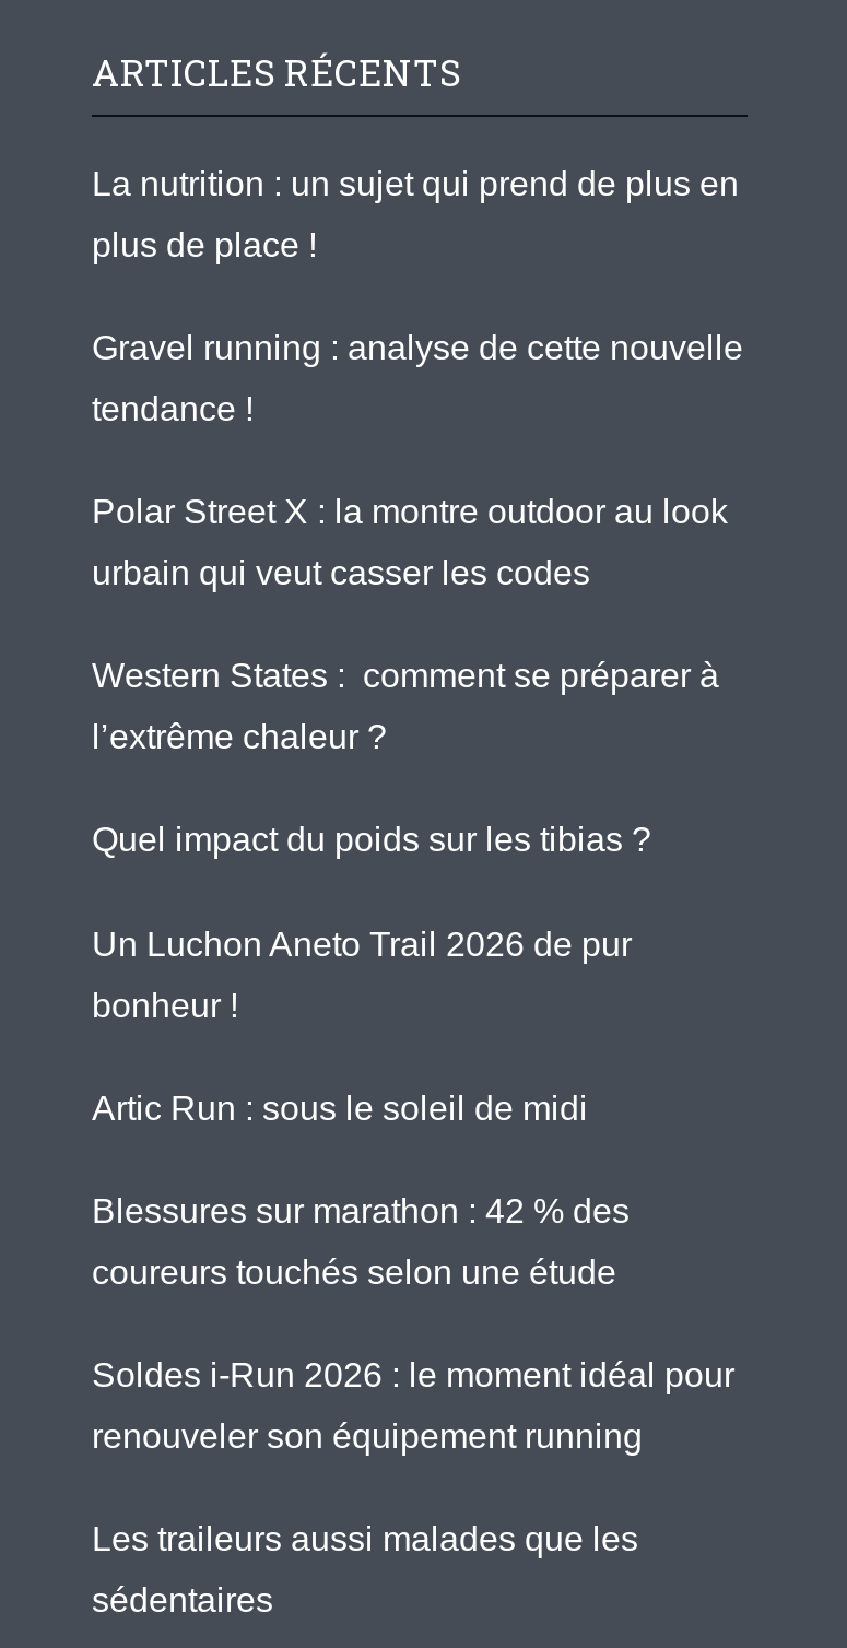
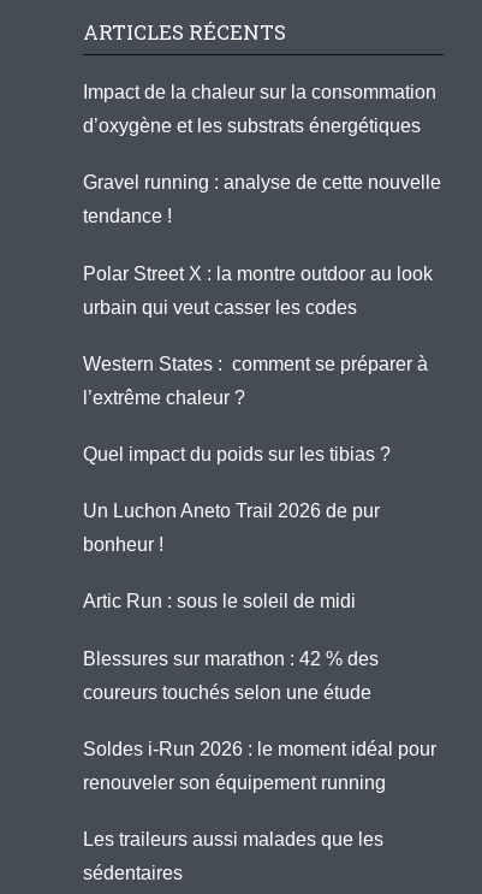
- La nutrition : un sujet qui prend de plus en
+ Impact de la chaleur sur la consommation

- plus de place !
+ d’oxygène et les substrats énergétiques
